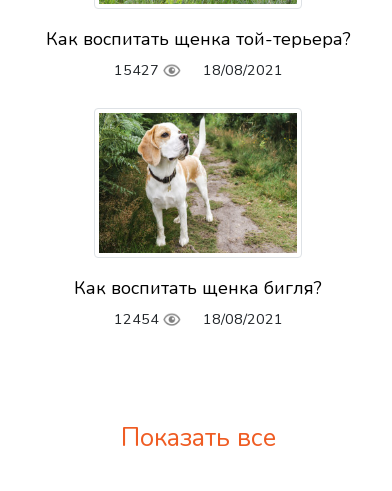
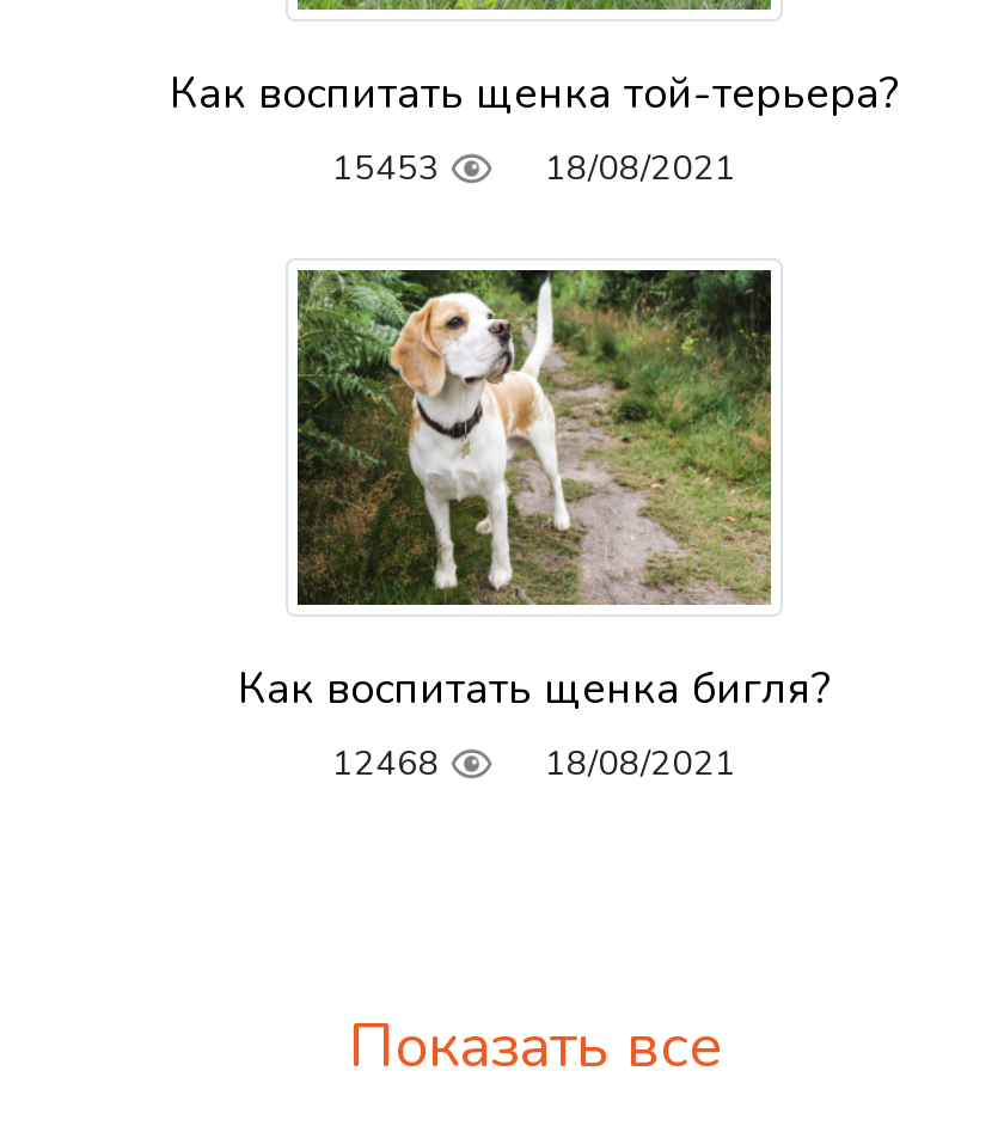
- 15427
+ 15453

- 12454 18/08/2021
+ 12468 18/08/2021
